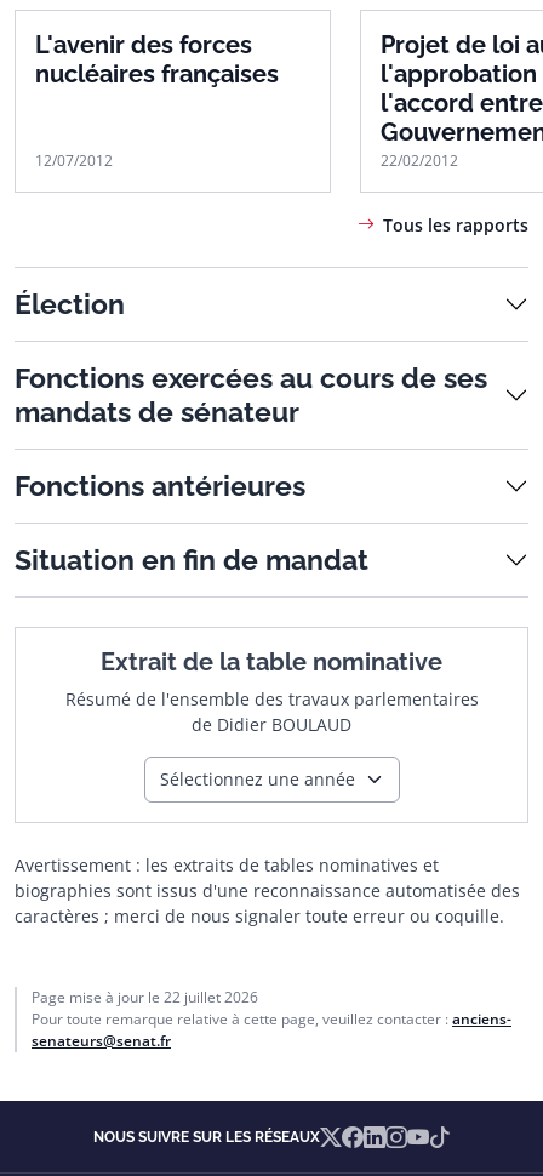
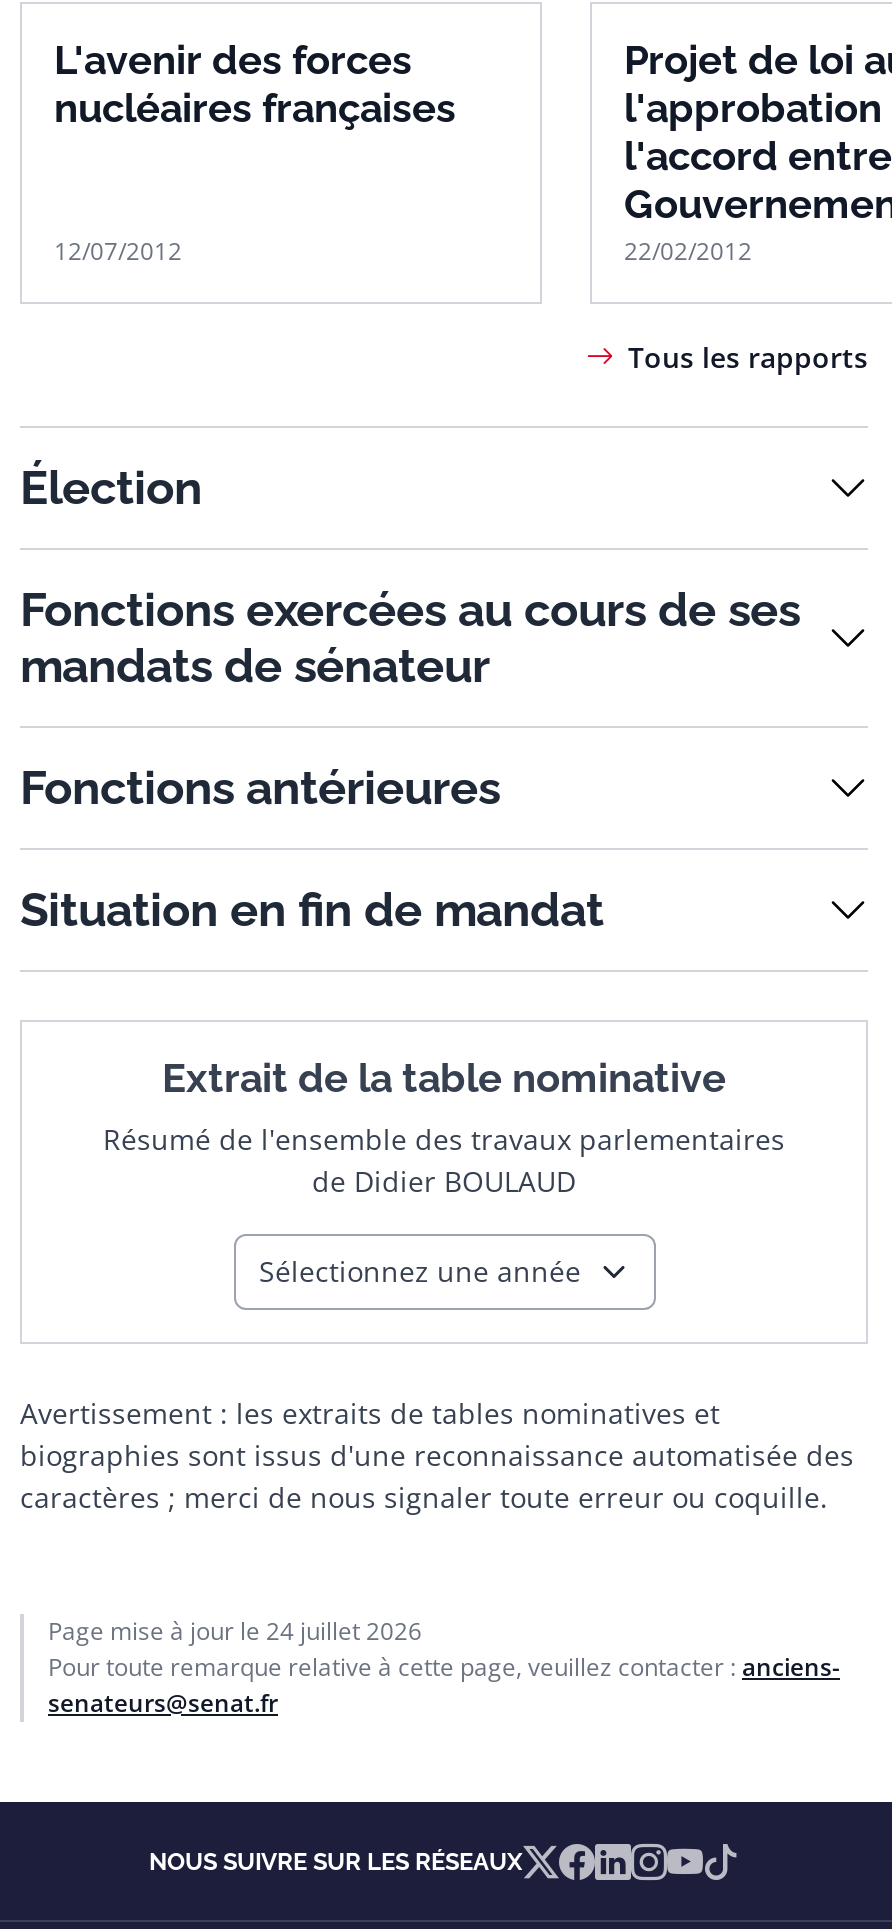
- Page mise à jour le 22 juillet 2026
+ Page mise à jour le 24 juillet 2026
